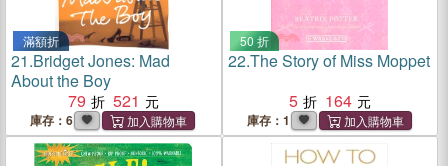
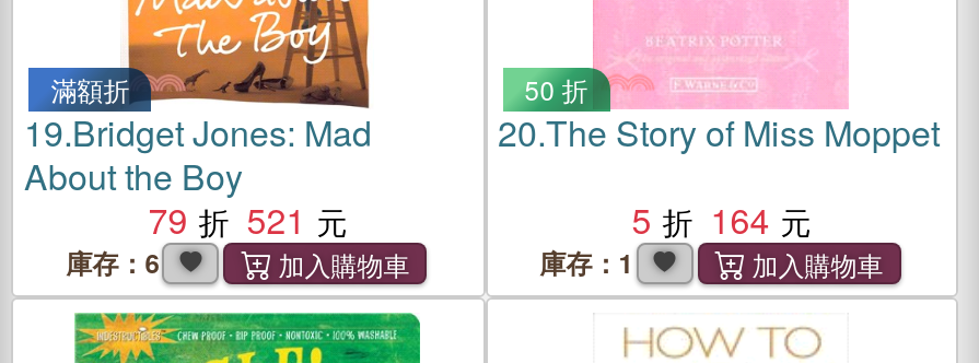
- 21.Bridget Jones: Mad
+ 19.Bridget Jones: Mad

- 22.The Story of Miss Moppet
+ 20.The Story of Miss Moppet
